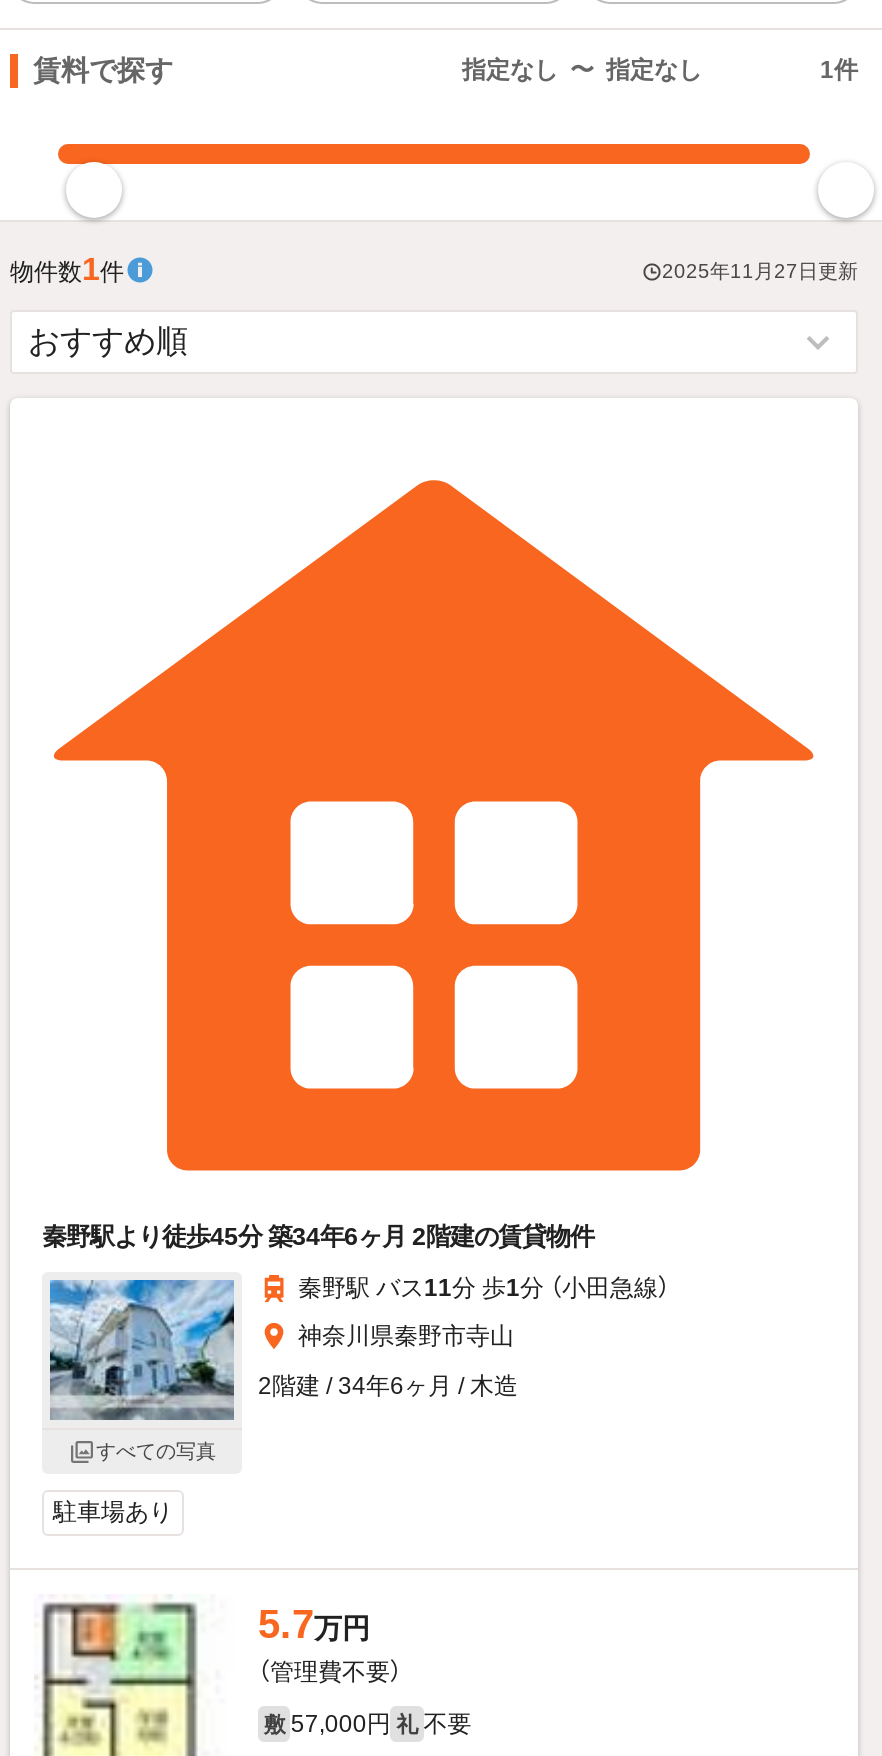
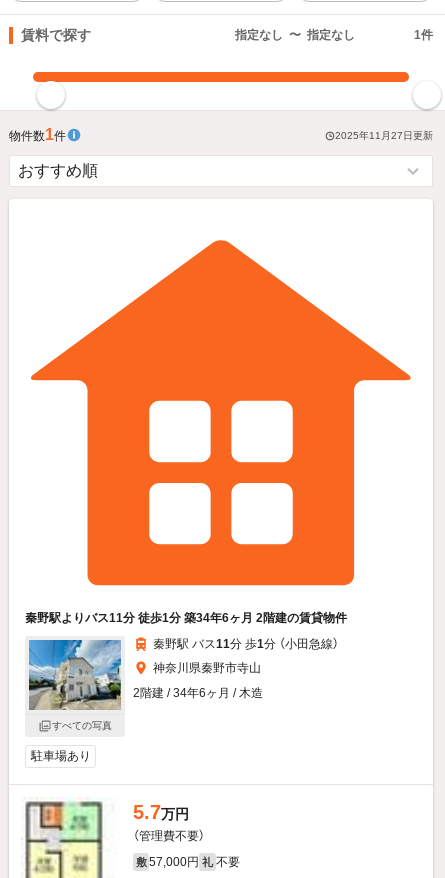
- 秦野駅より徒歩45分 築34年6ヶ月 2階建の賃貸物件
+ 秦野駅よりバス11分 徒歩1分 築34年6ヶ月 2階建の賃貸物件

- [image]
+ [image]
